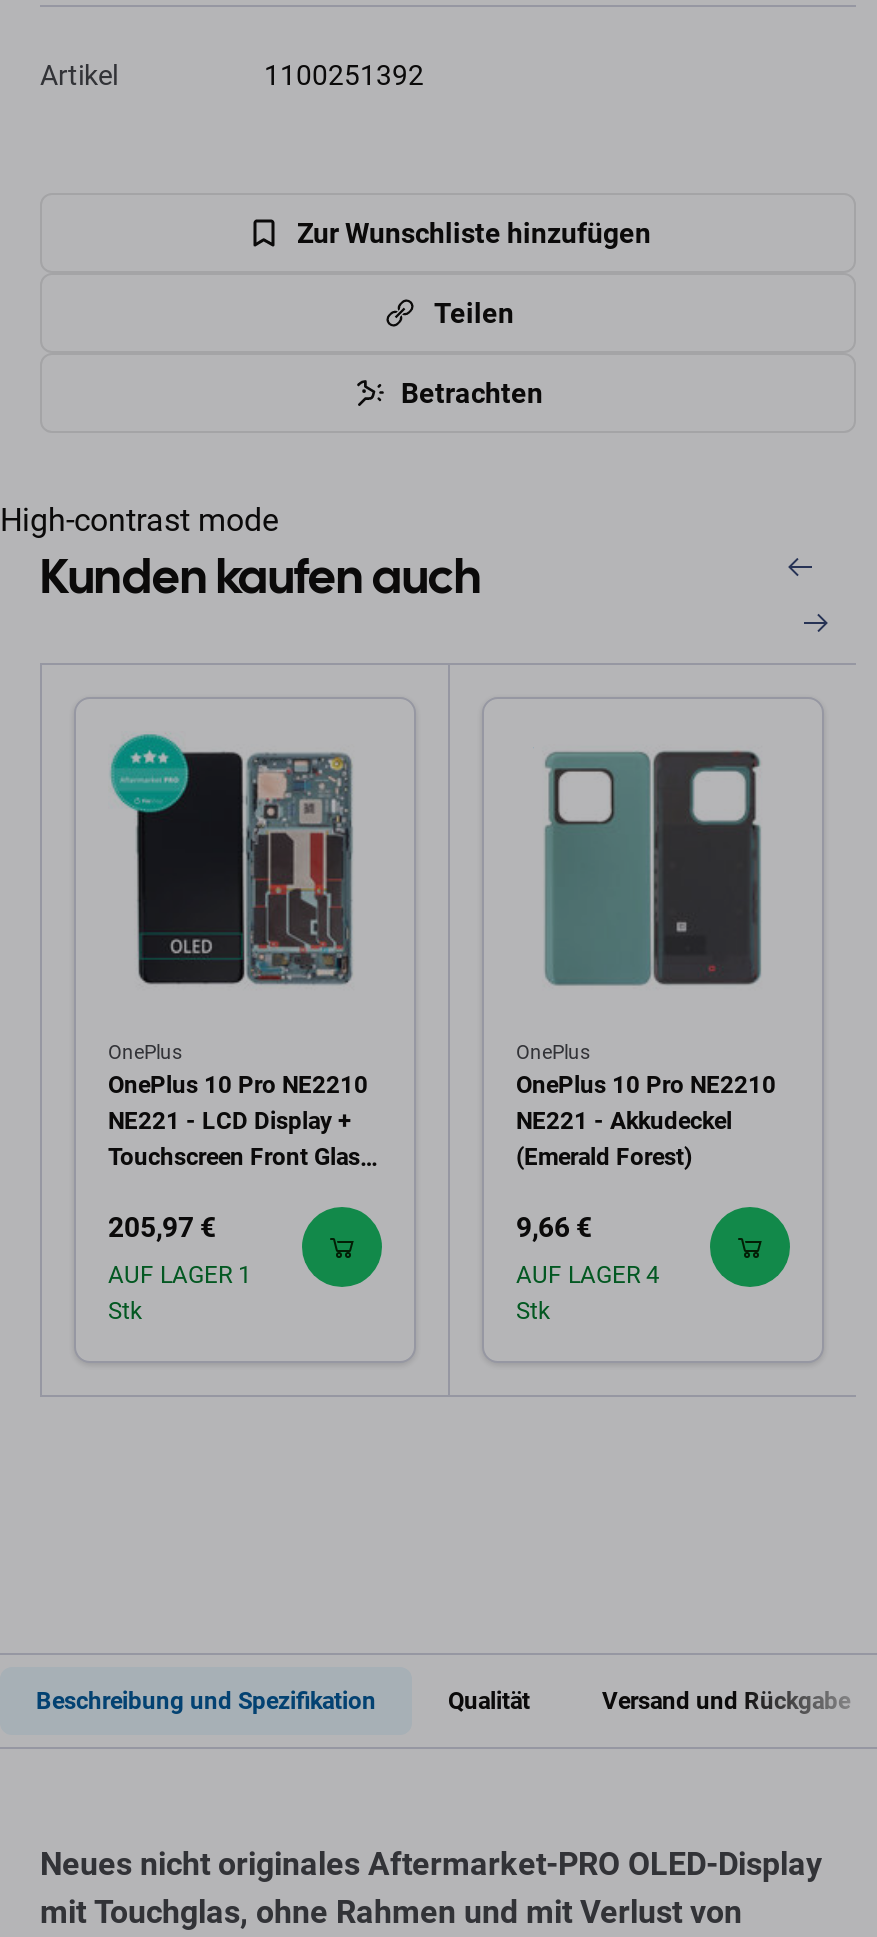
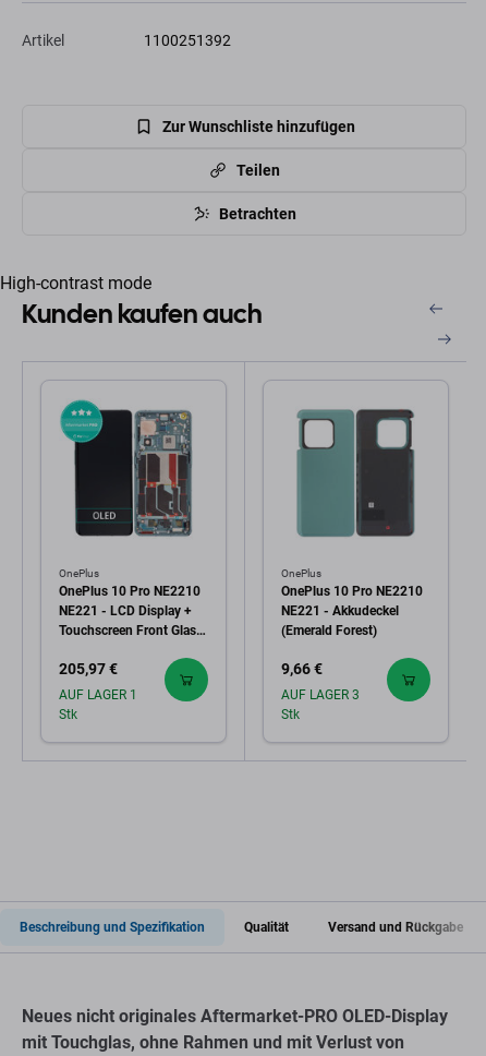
- AUF LAGER 4
+ AUF LAGER 3
